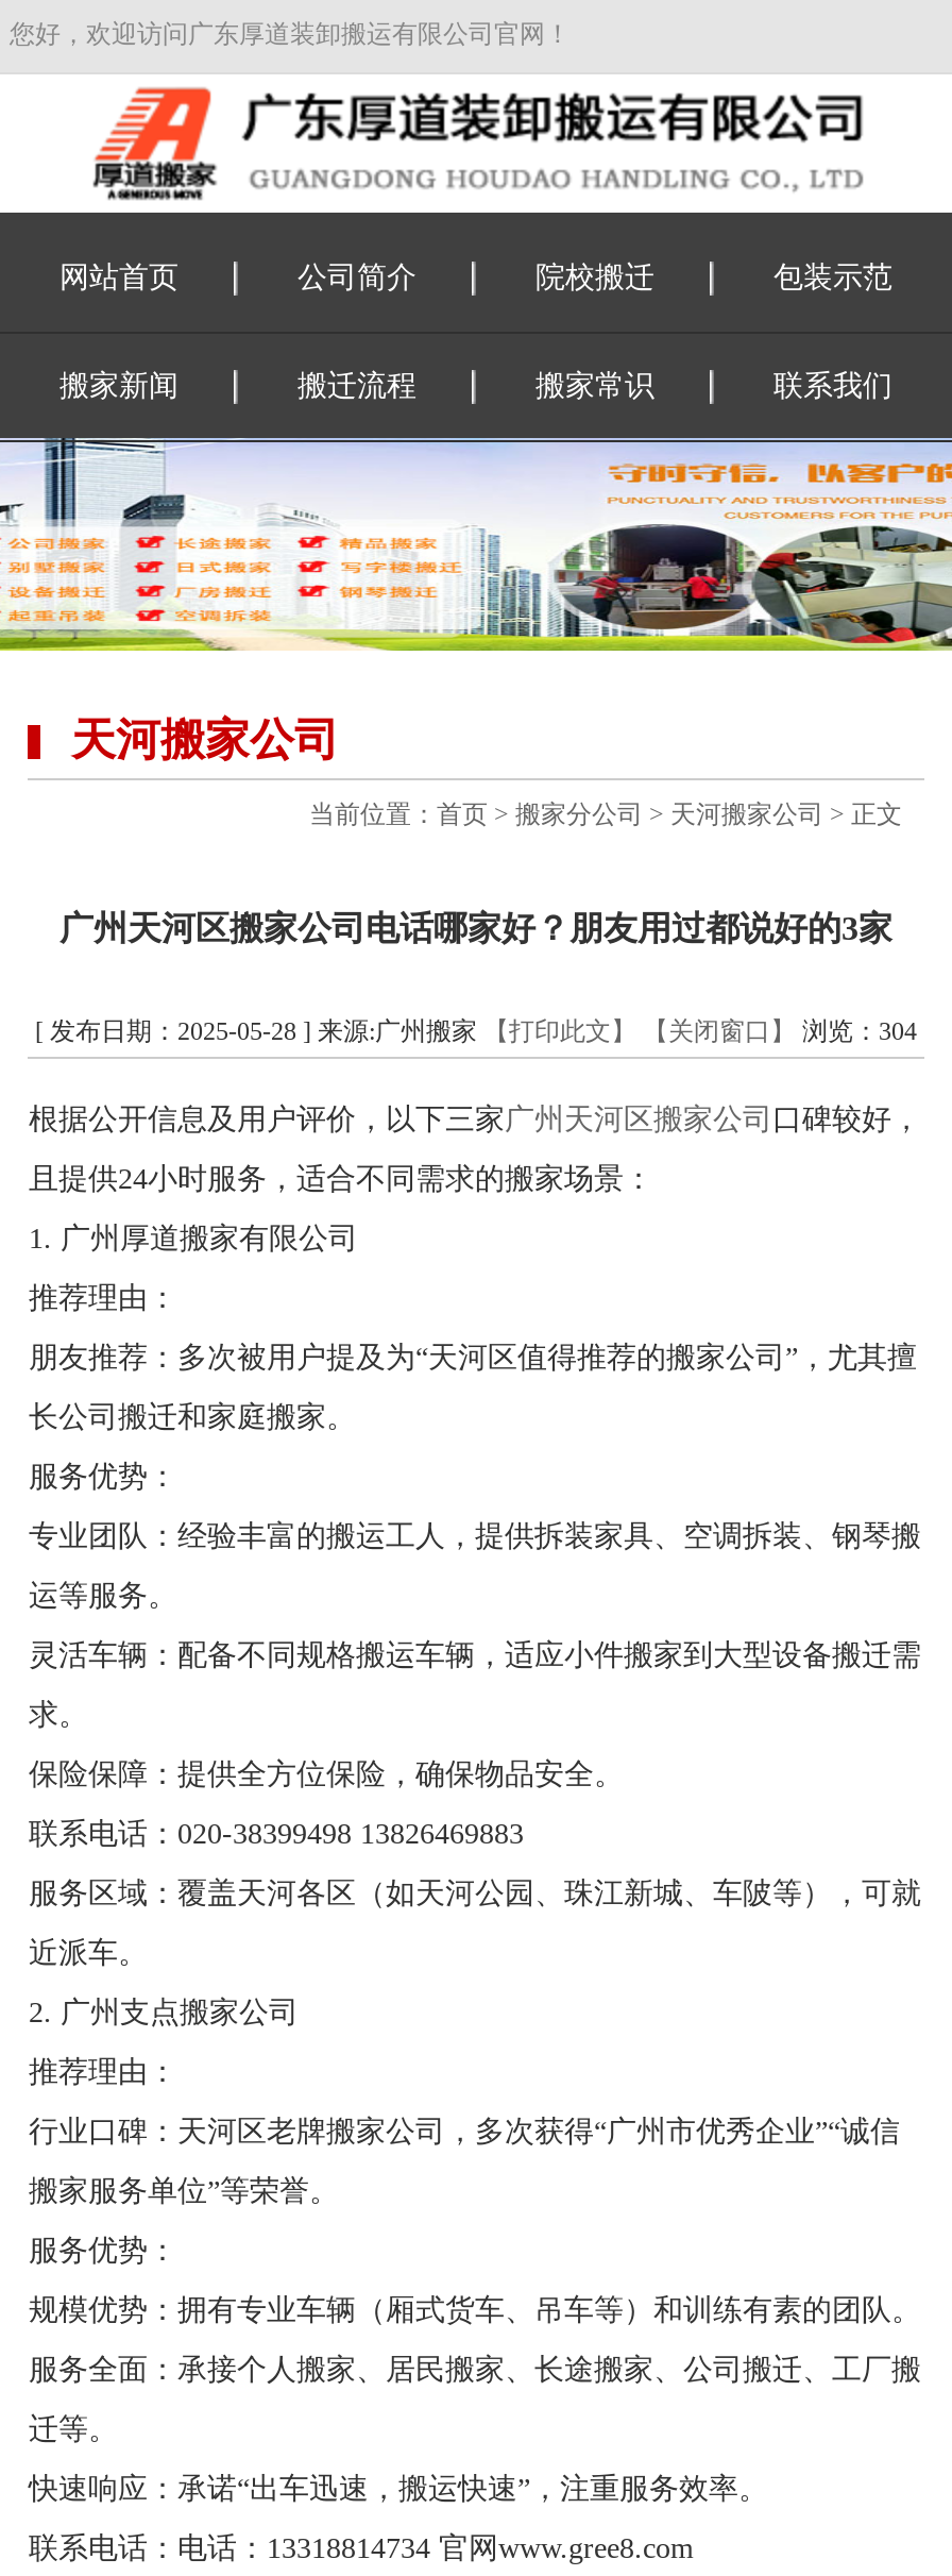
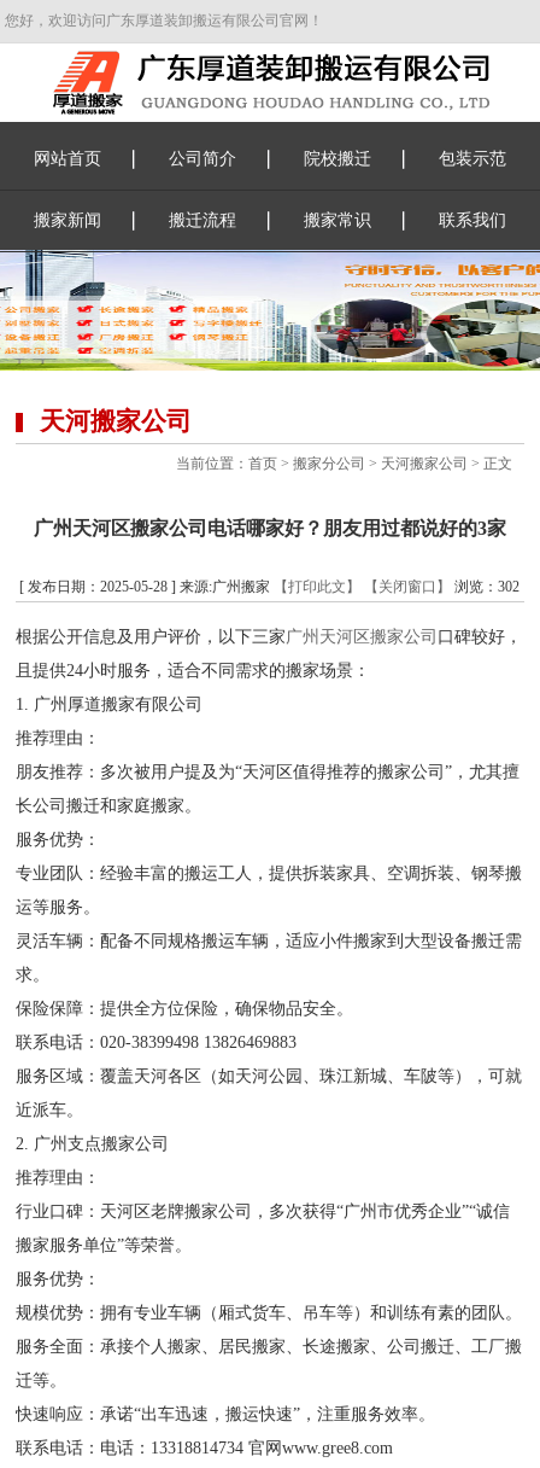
- [ 发布日期：2025-05-28 ] 来源:广州搬家【打印此文】 【关闭窗口】浏览：304
+ [ 发布日期：2025-05-28 ] 来源:广州搬家【打印此文】 【关闭窗口】浏览：302
